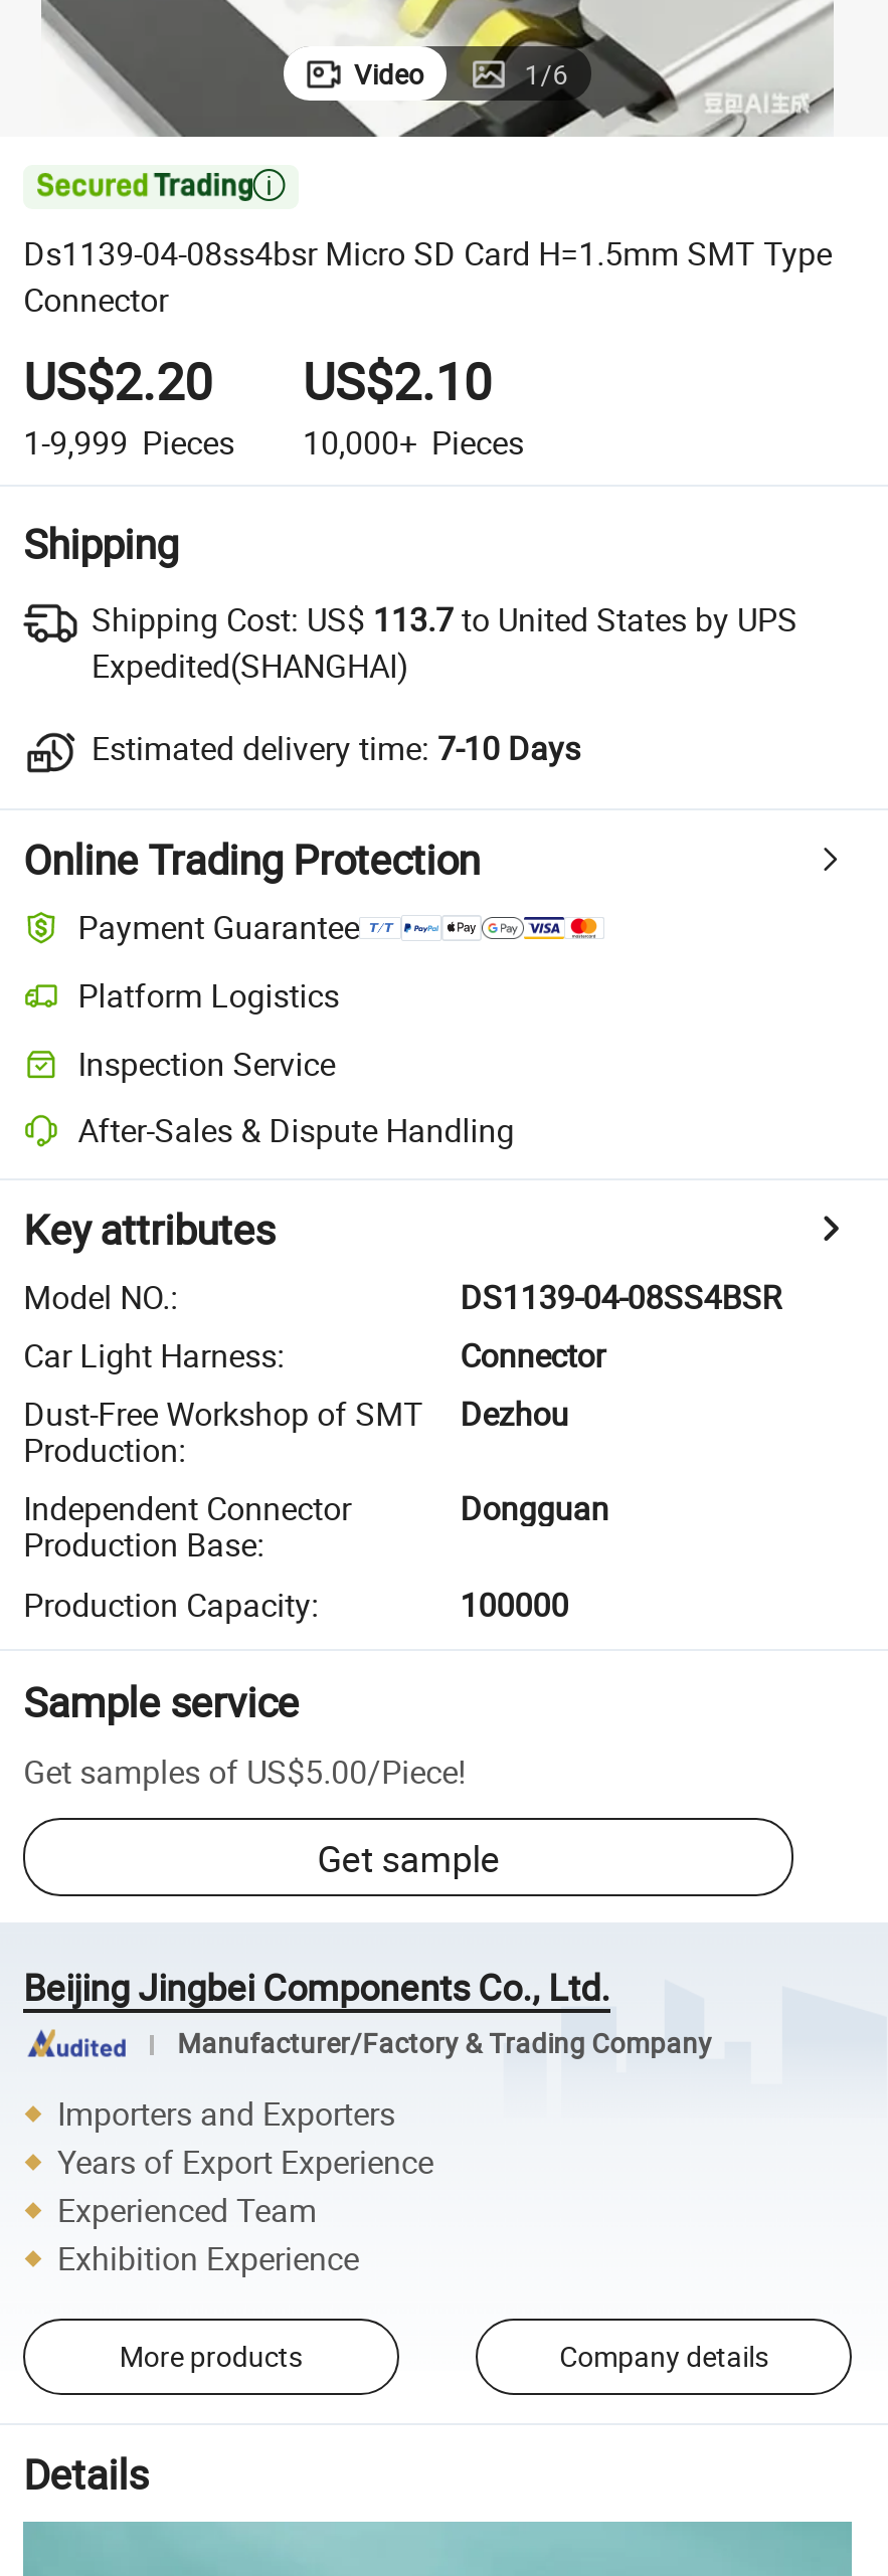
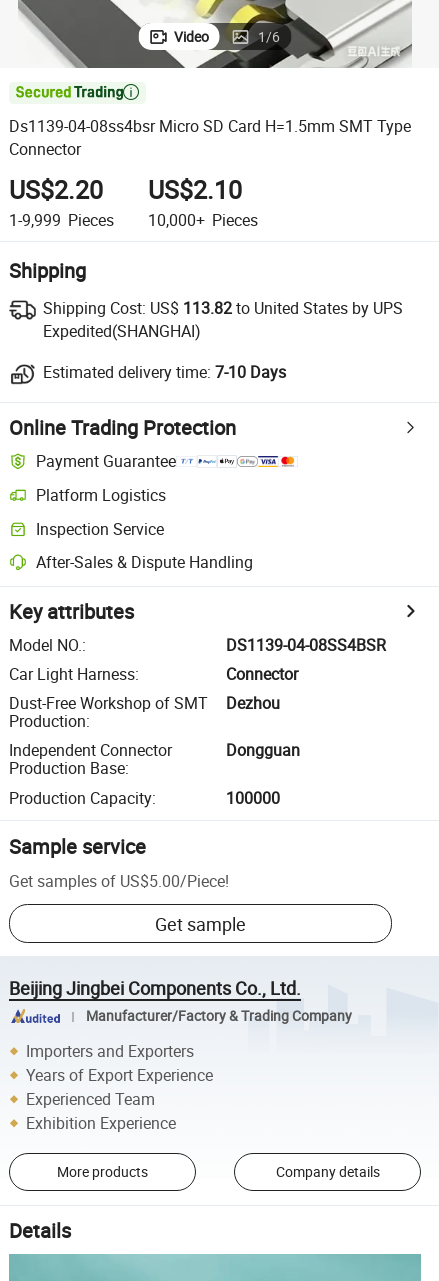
- Shipping Cost: US$113.7 to United States by UPS
+ Shipping Cost: US$113.82 to United States by UPS
